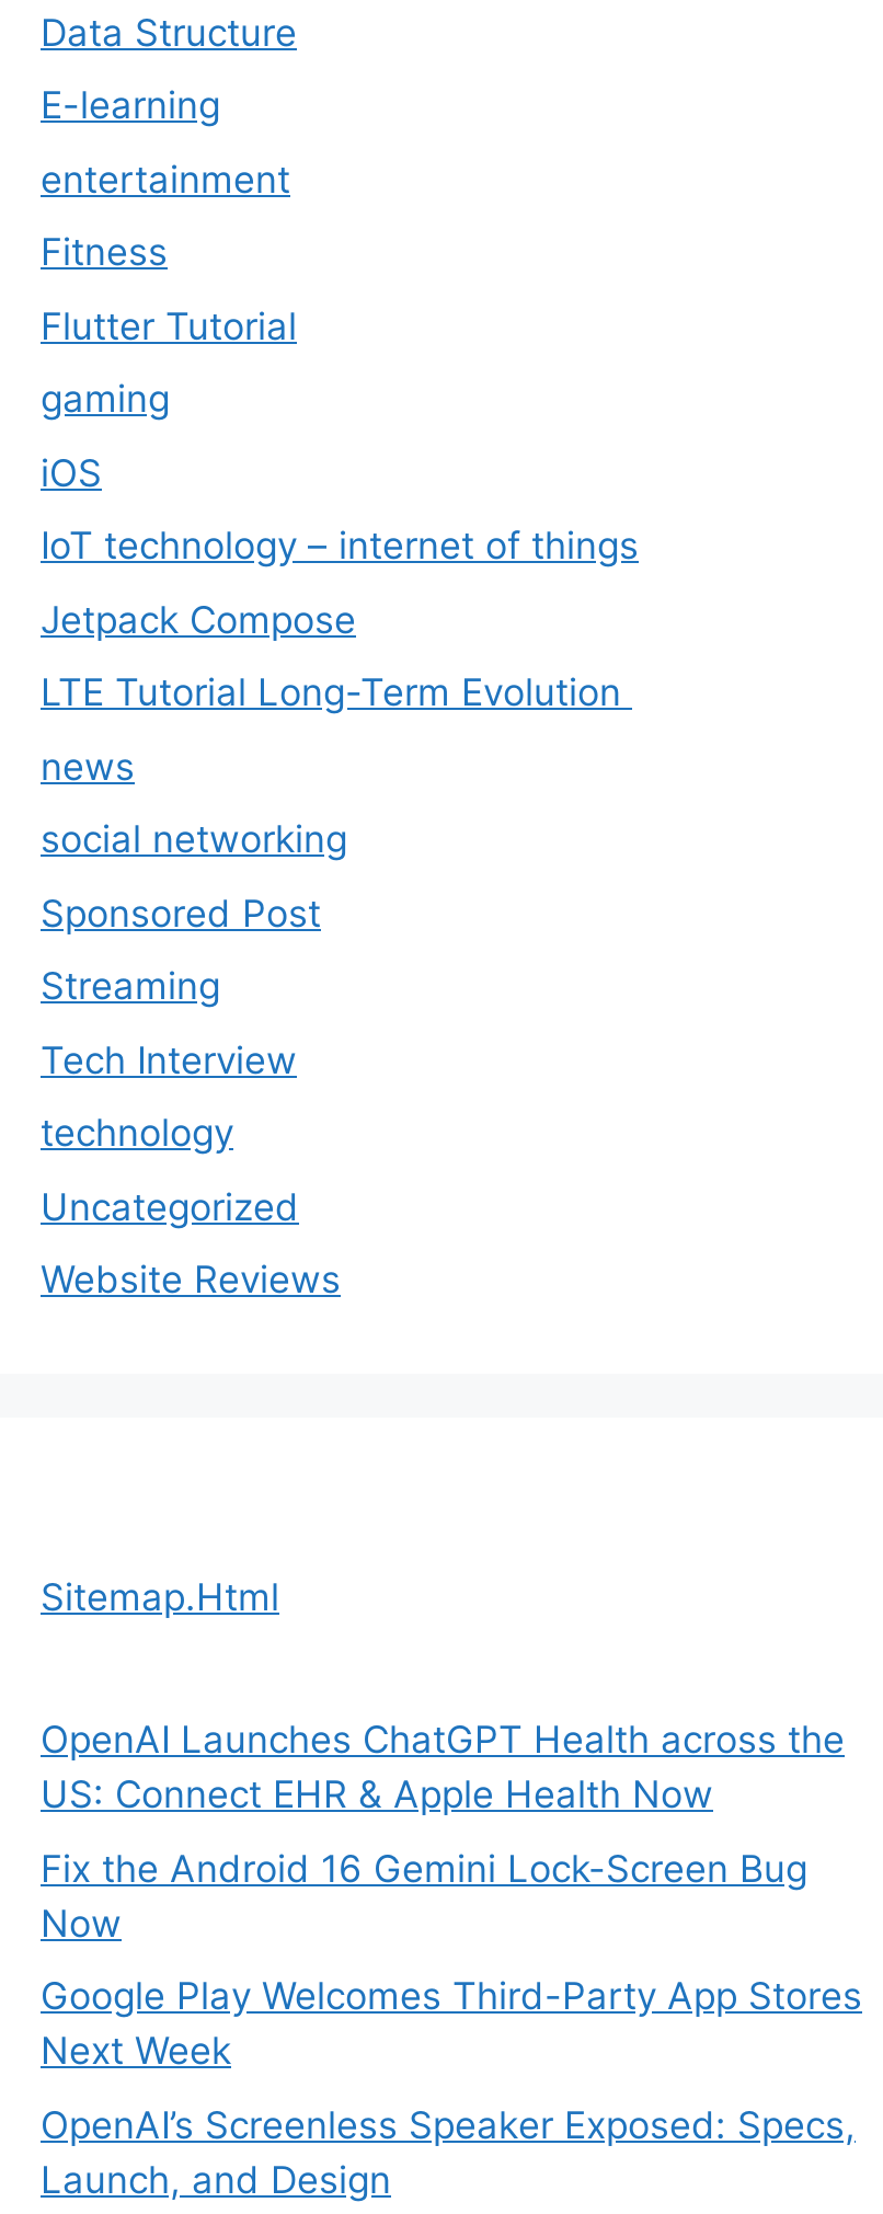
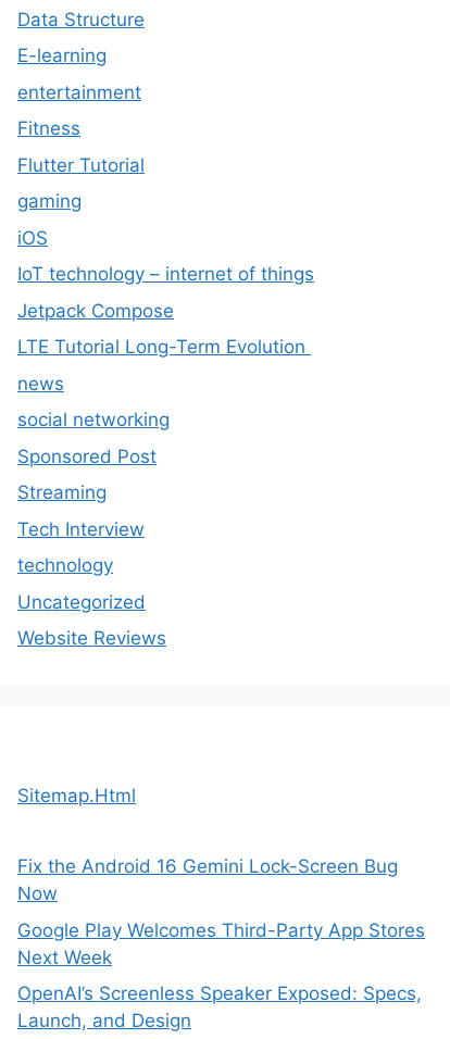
- OpenAI Launches ChatGPT Health across the
- US: Connect EHR & Apple Health Now
